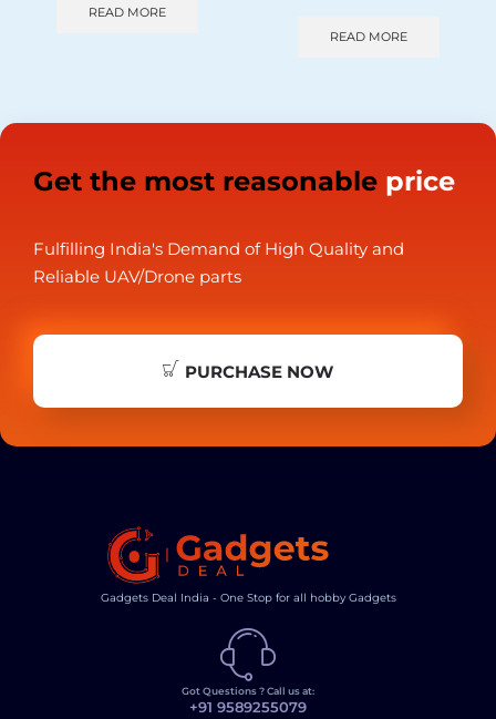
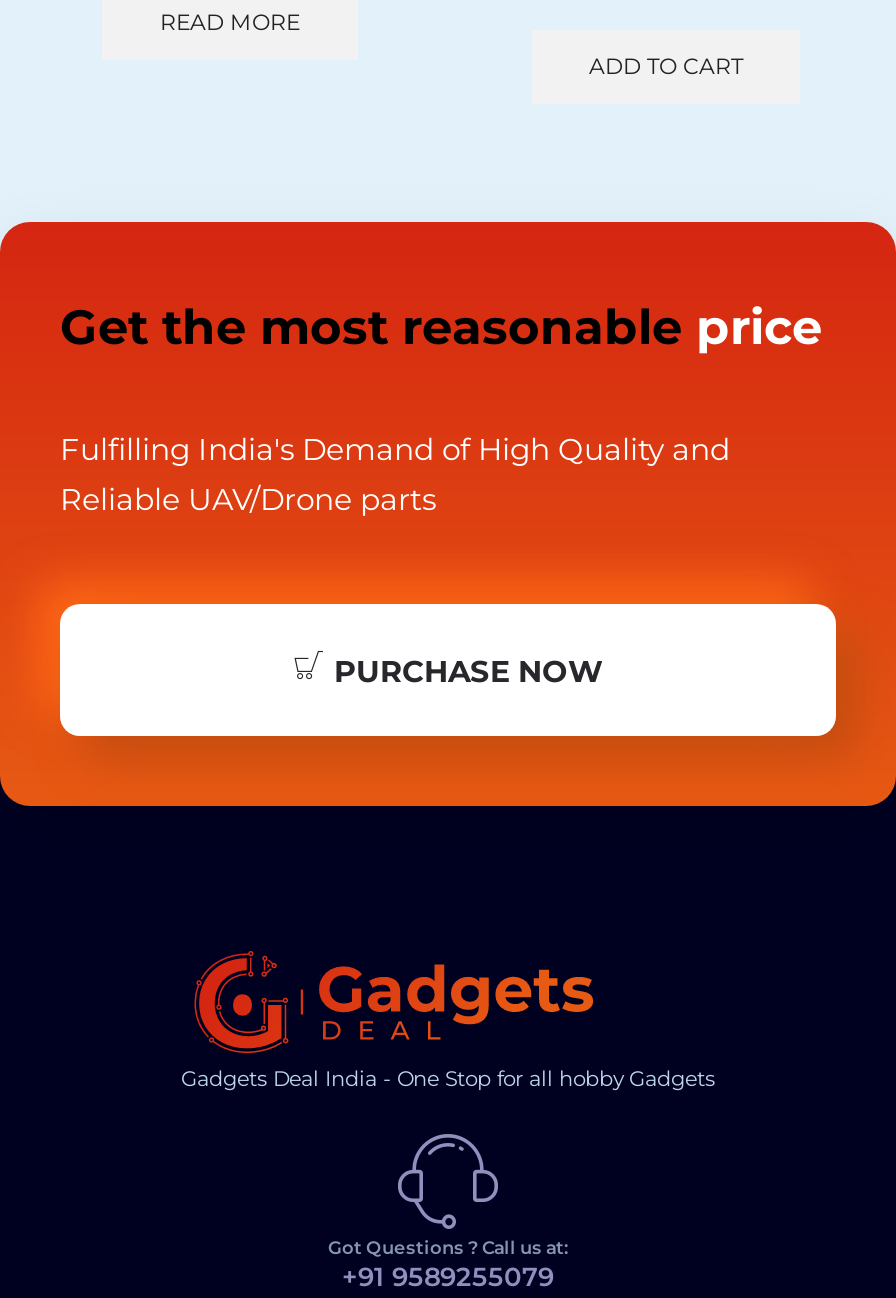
- READ MORE
+ ADD TO CART
